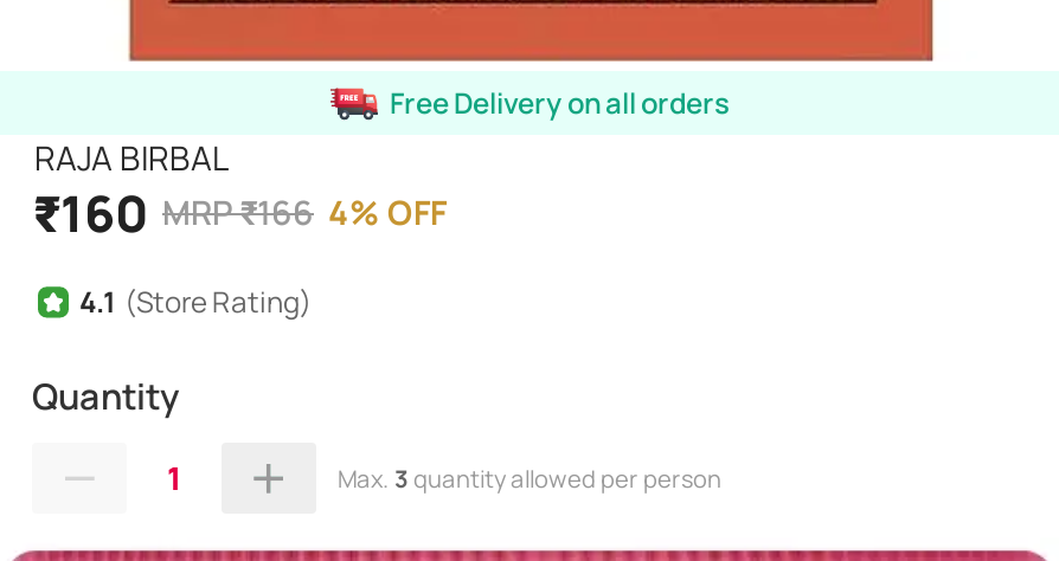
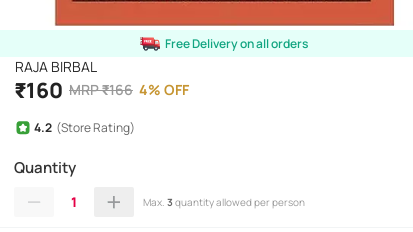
- 4.1 (Store Rating)
+ 4.2 (Store Rating)
